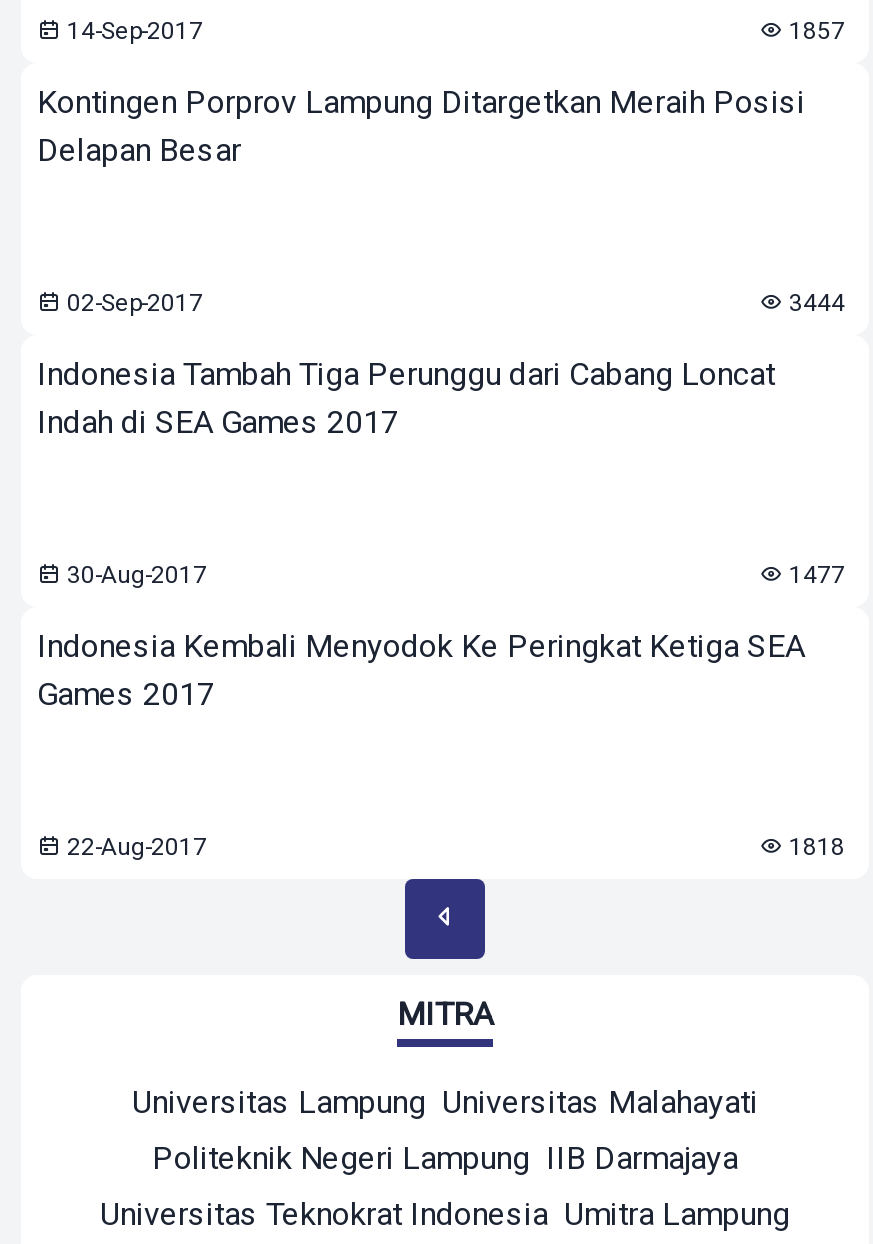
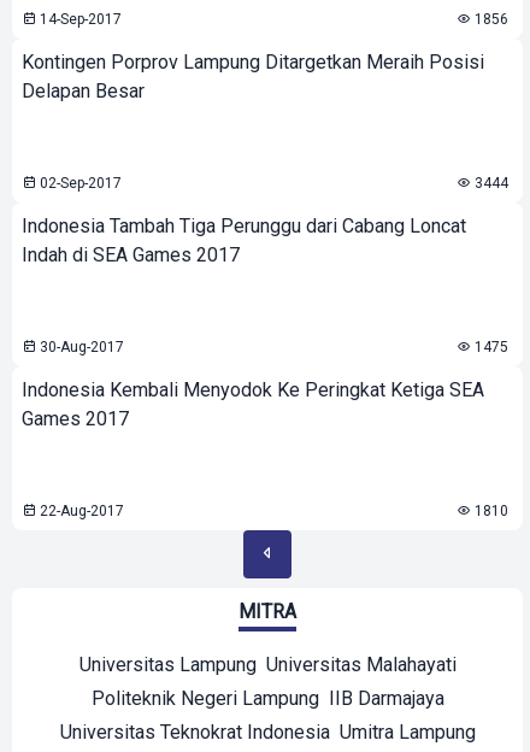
- 1857
+ 1856

- 1477
+ 1475

- 1818
+ 1810
